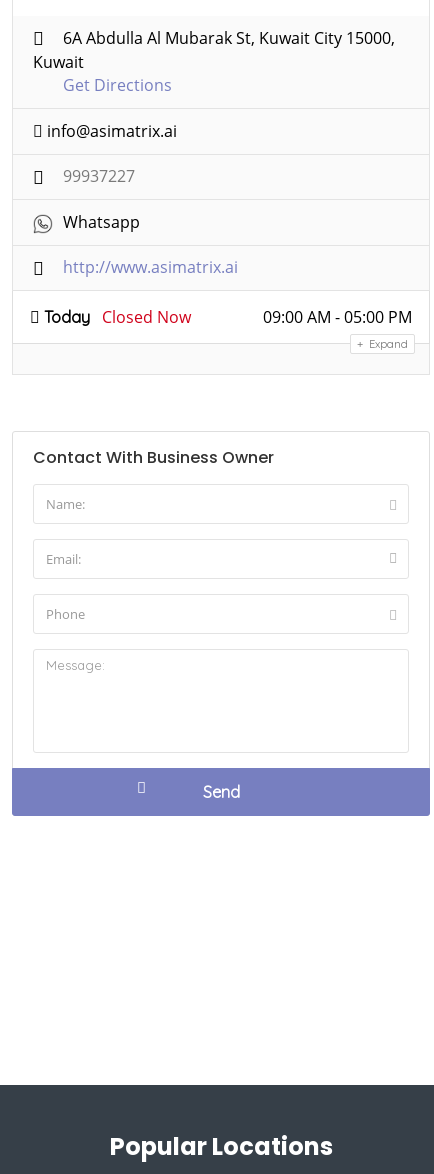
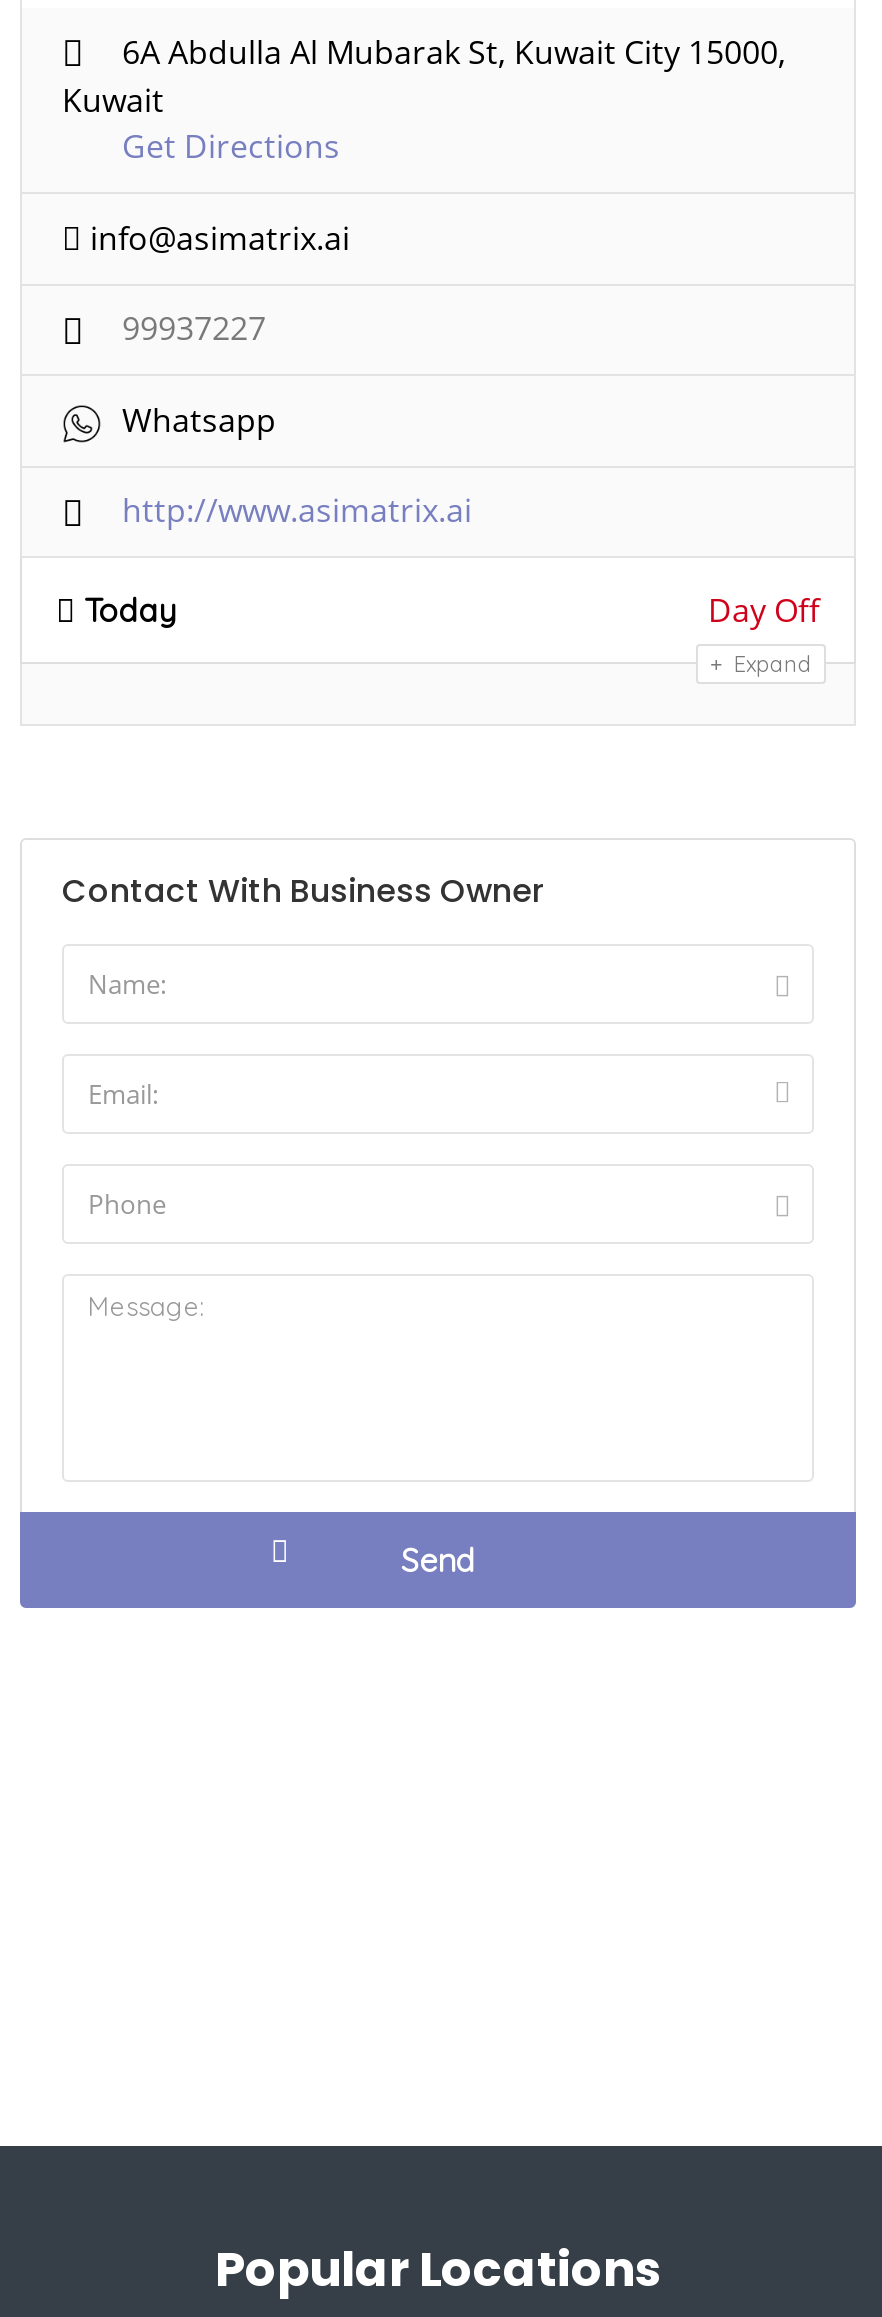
- Today Closed Now
- 09:00 AM - 05:00 PM
+ Today
+ Day Off
